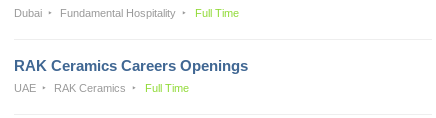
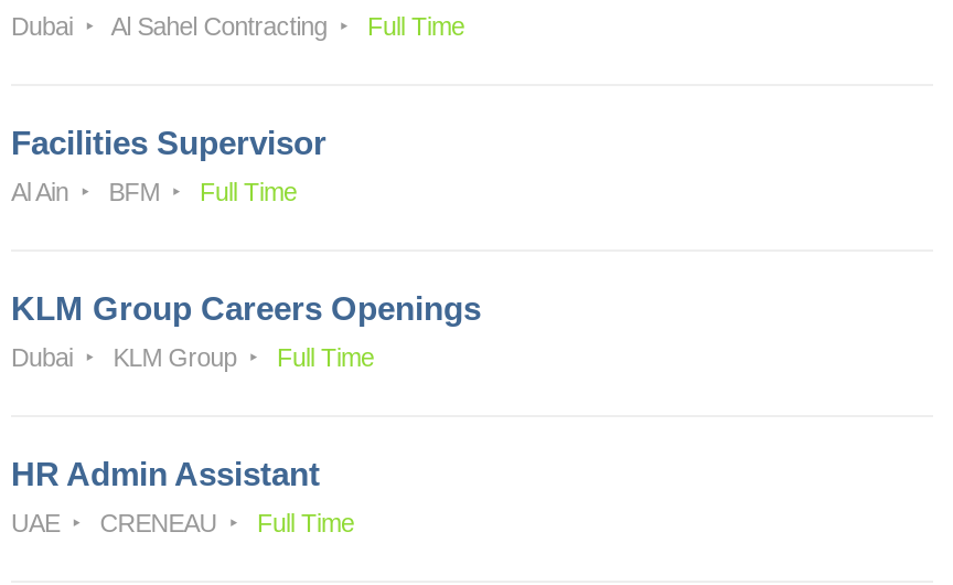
- Fundamental Hospitality
+ Al Sahel Contracting

- RAK Ceramics Careers Openings
+ Facilities Supervisor
+ Al Ain
+ BFM
+ Full Time
+ KLM Group Careers Openings
+ Dubai
+ KLM Group
+ Full Time
+ HR Admin Assistant

- RAK Ceramics
+ CRENEAU
